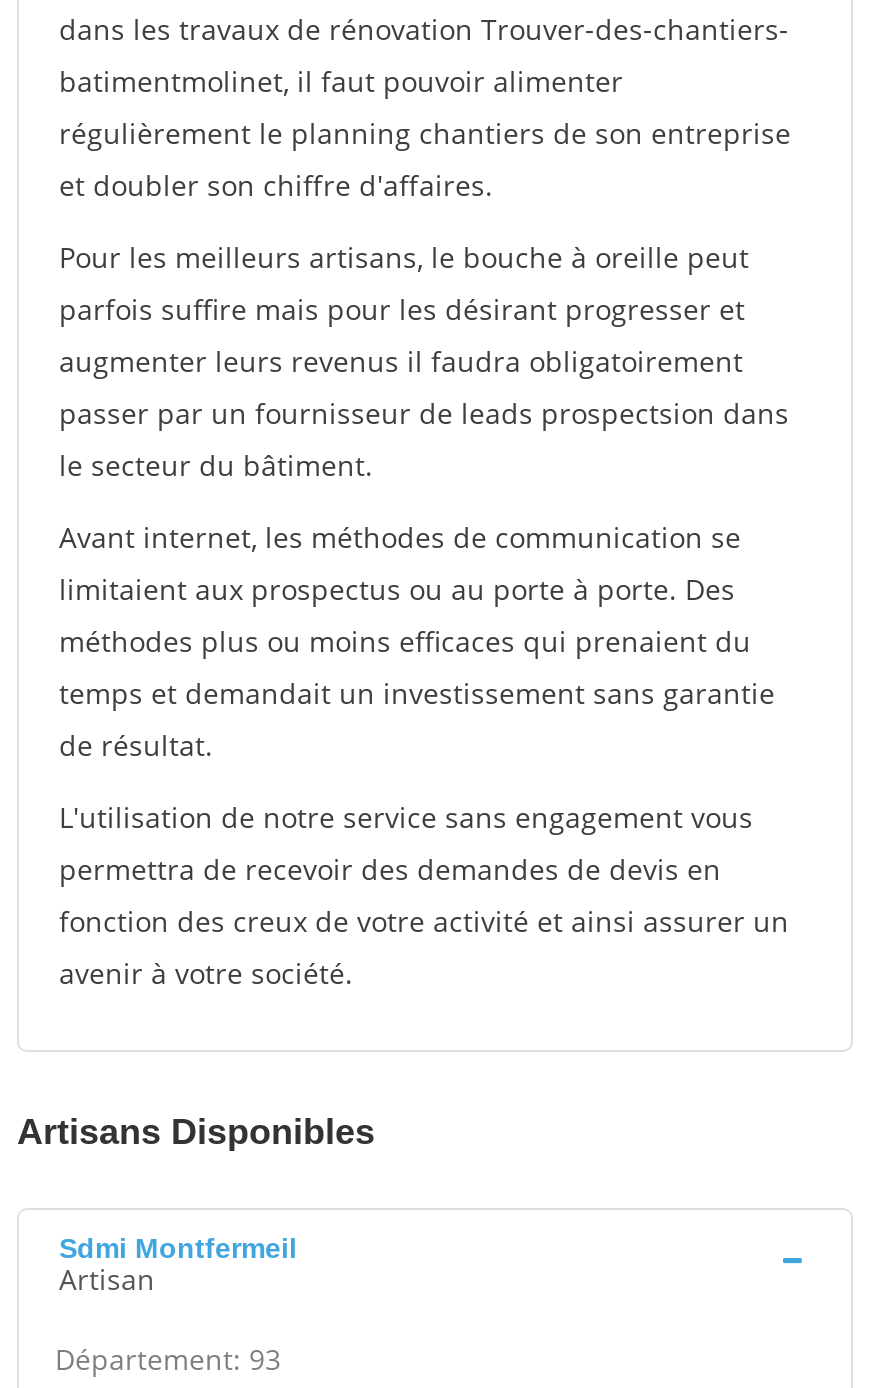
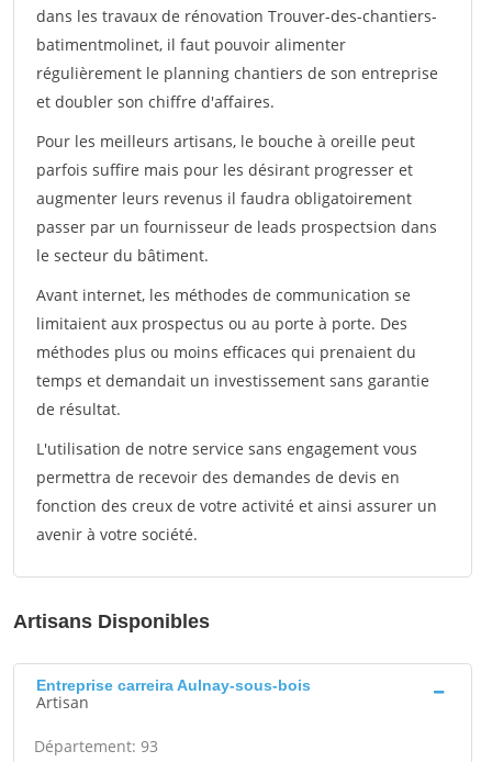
- Sdmi Montfermeil
+ Entreprise carreira Aulnay-sous-bois
